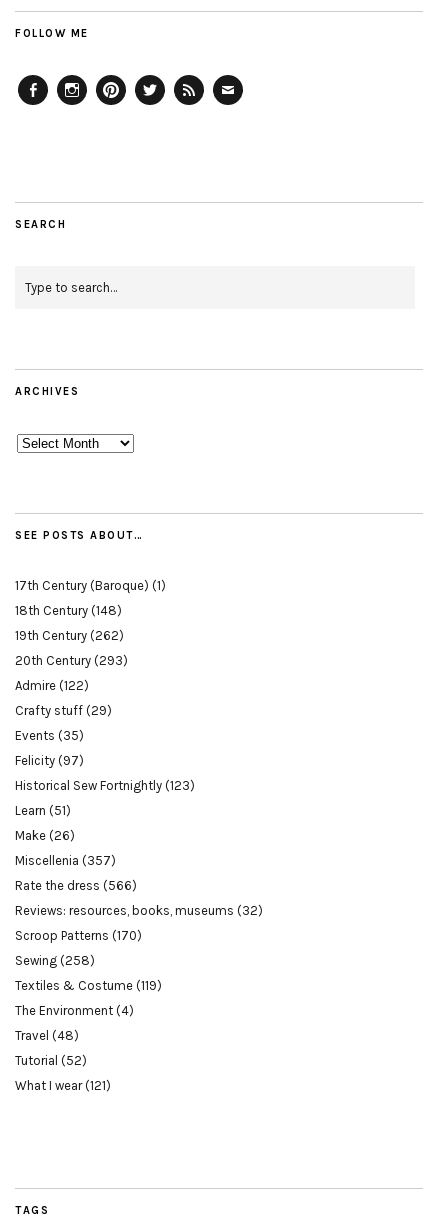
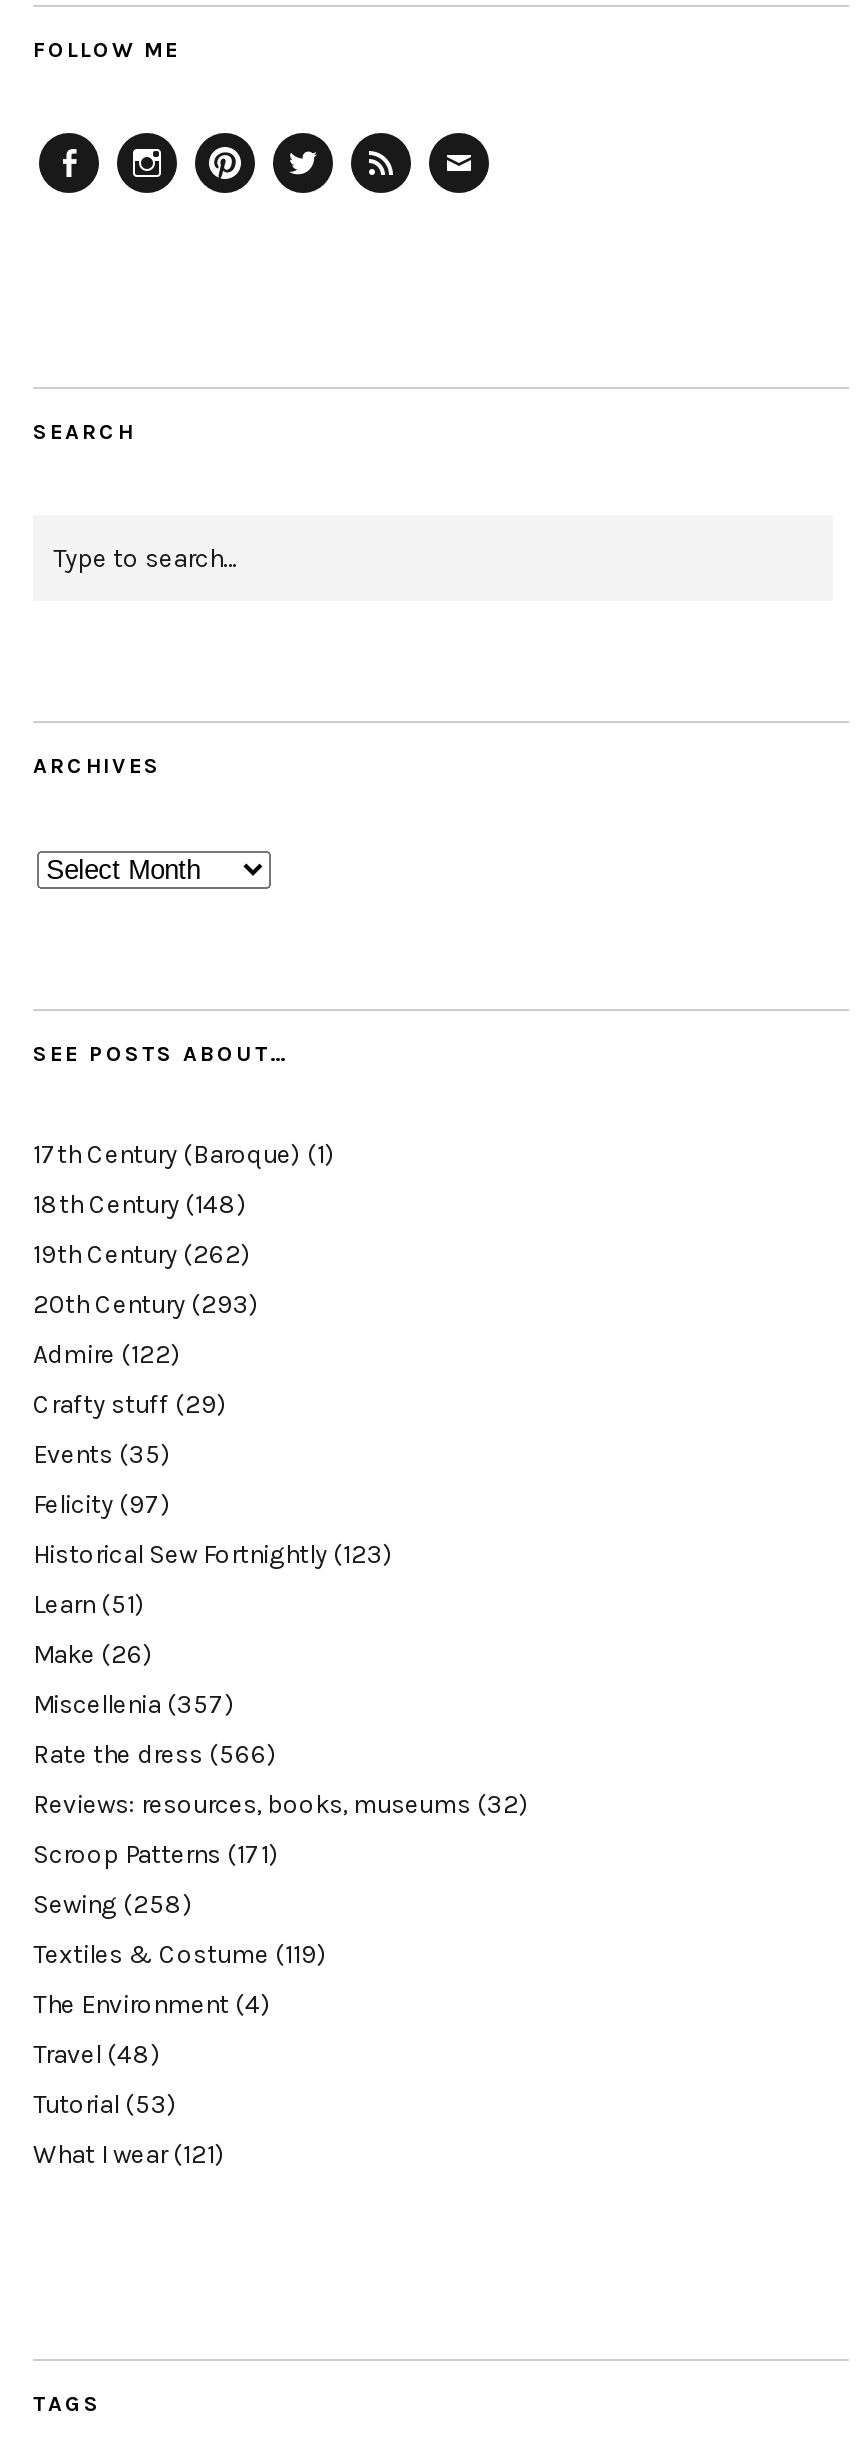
- Scroop Patterns (170)
+ Scroop Patterns (171)

- Tutorial (52)
+ Tutorial (53)
